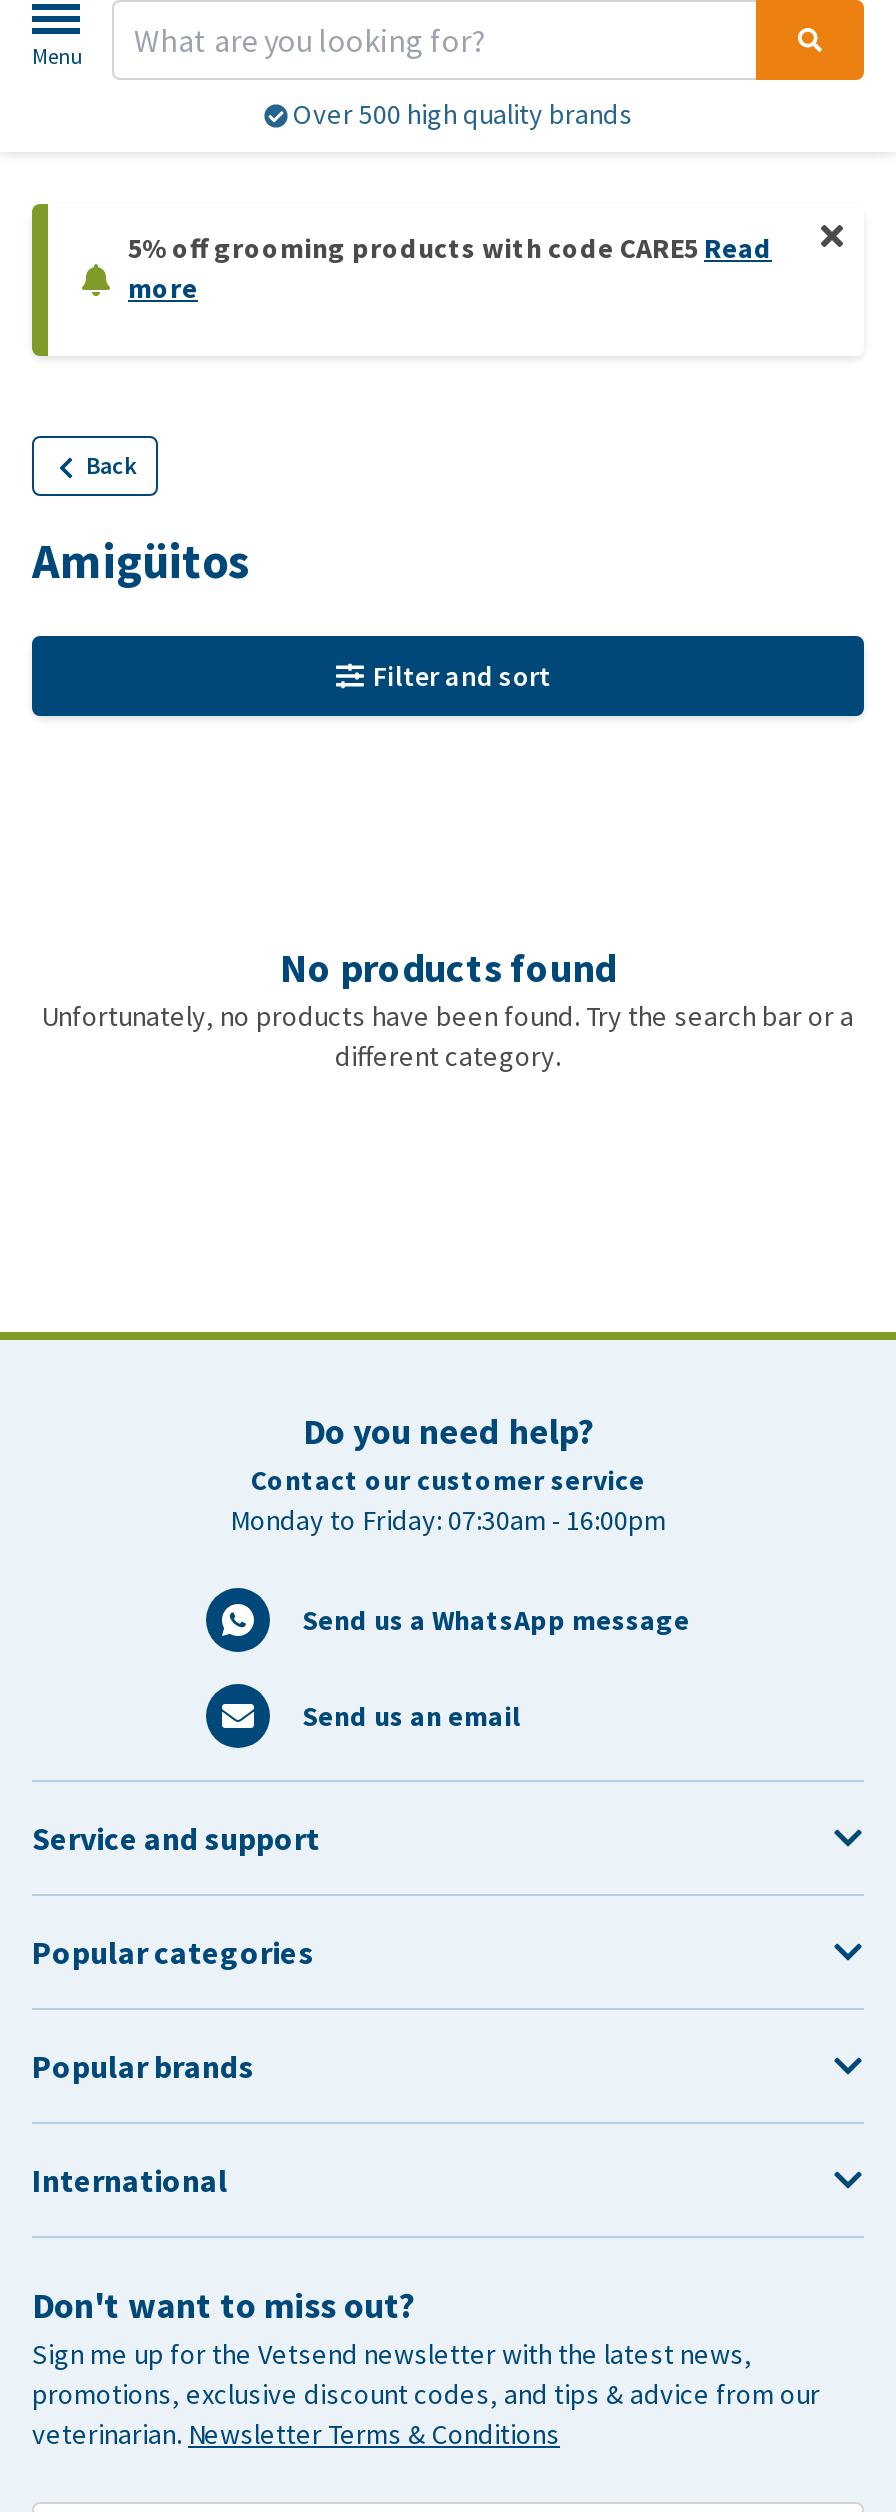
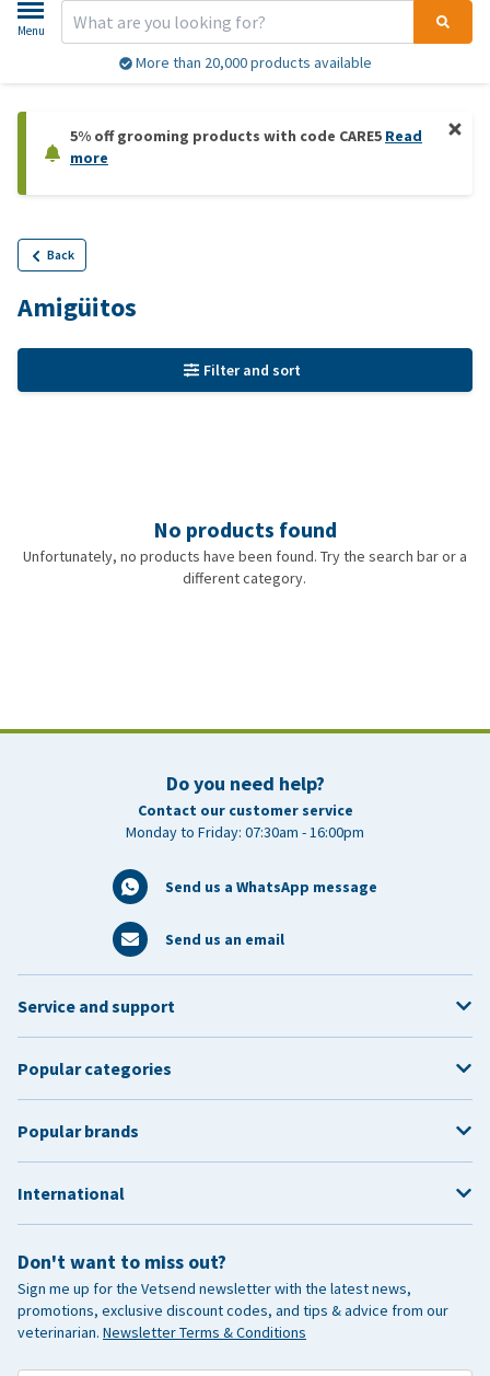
- Over 500 high quality brands
+ More than 20,000 products available
